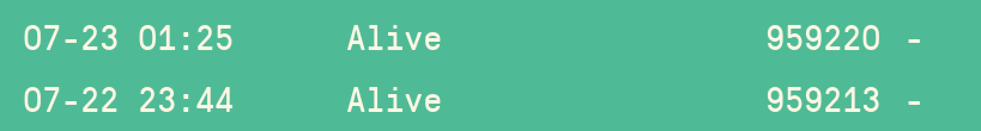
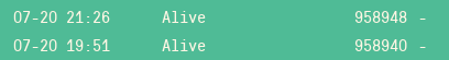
- 07-23 01:25
+ 07-20 21:26

- 959220 -
+ 958948 -

- 07-22 23:44
+ 07-20 19:51

- 959213 -
+ 958940 -
